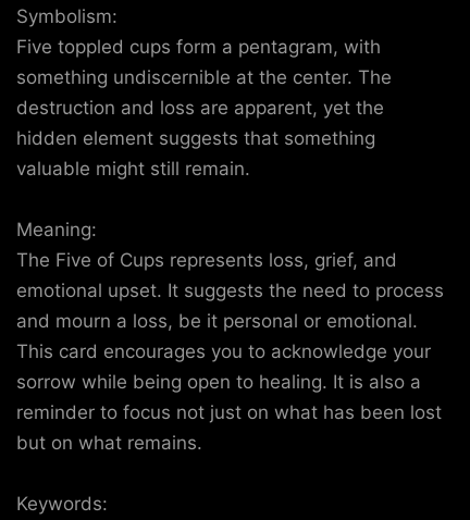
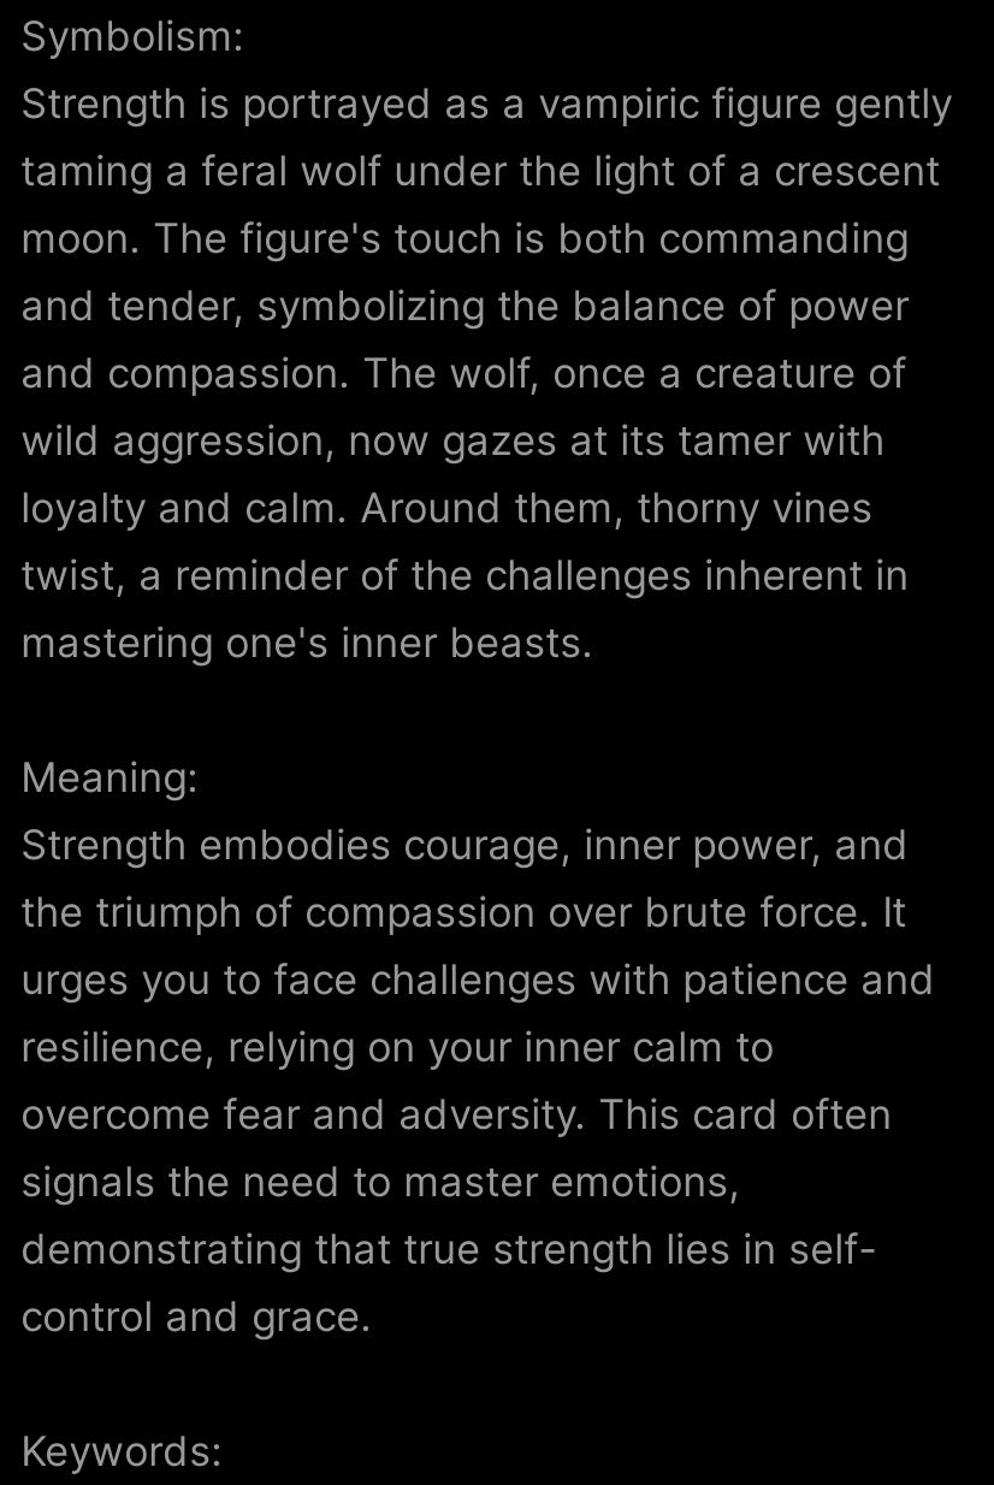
- Five toppled cups form a pentagram, with
- something undiscernible at the center. The
- destruction and loss are apparent, yet the
- hidden element suggests that something
- valuable might still remain.
+ Strength is portrayed as a vampiric figure gently
+ taming a feral wolf under the light of a crescent
+ moon. The figure's touch is both commanding
+ and tender, symbolizing the balance of power
+ and compassion. The wolf, once a creature of
+ wild aggression, now gazes at its tamer with
+ loyalty and calm. Around them, thorny vines
+ twist, a reminder of the challenges inherent in
+ mastering one's inner beasts.

- The Five of Cups represents loss, grief, and
- emotional upset. It suggests the need to process
- and mourn a loss, be it personal or emotional.
- This card encourages you to acknowledge your
- sorrow while being open to healing. It is also a
- reminder to focus not just on what has been lost
- but on what remains.
+ Strength embodies courage, inner power, and
+ the triumph of compassion over brute force. It
+ urges you to face challenges with patience and
+ resilience, relying on your inner calm to
+ overcome fear and adversity. This card often
+ signals the need to master emotions,
+ demonstrating that true strength lies in self-
+ control and grace.
